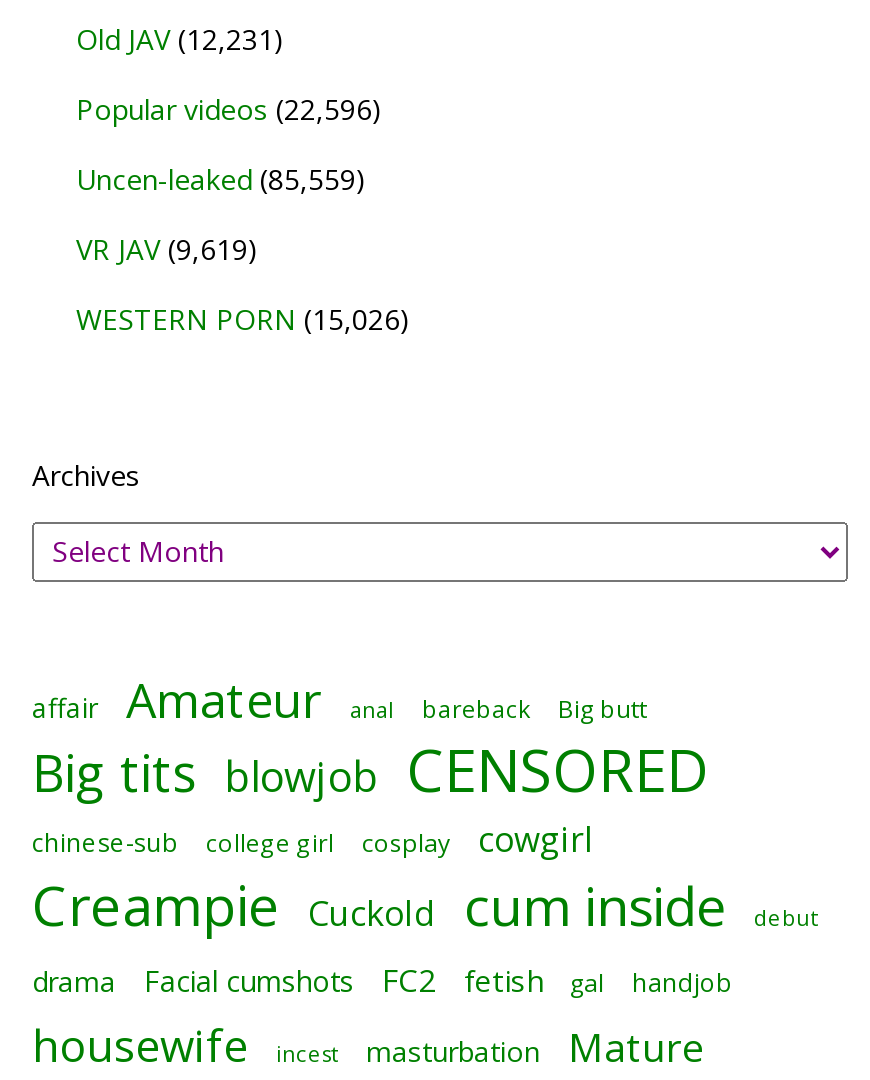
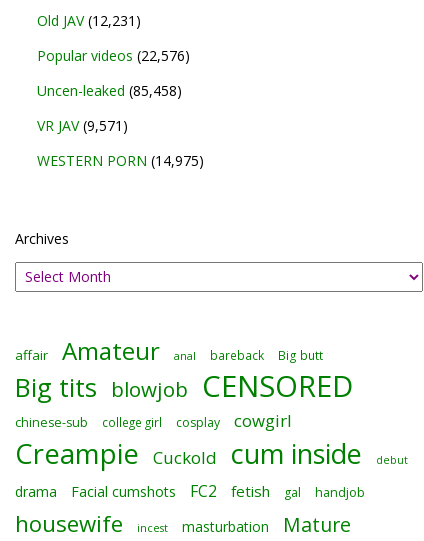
- Popular videos (22,596)
+ Popular videos (22,576)

- Uncen-leaked (85,559)
+ Uncen-leaked (85,458)

- VR JAV (9,619)
+ VR JAV (9,571)

- WESTERN PORN (15,026)
+ WESTERN PORN (14,975)
